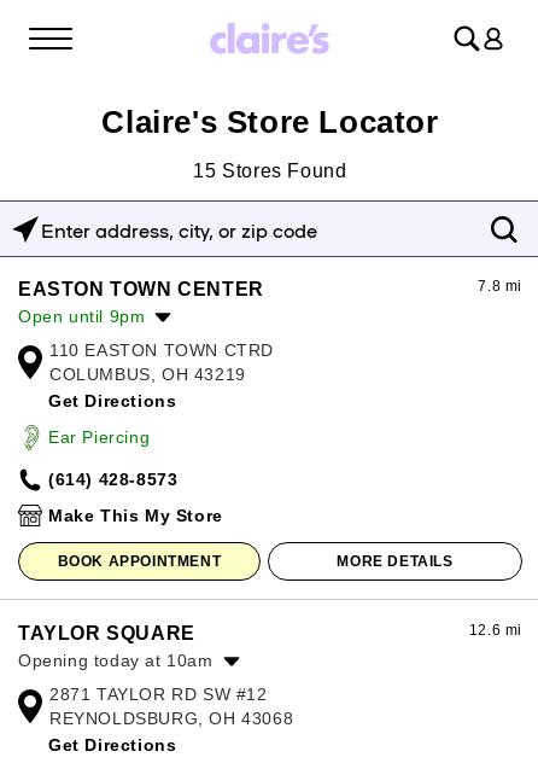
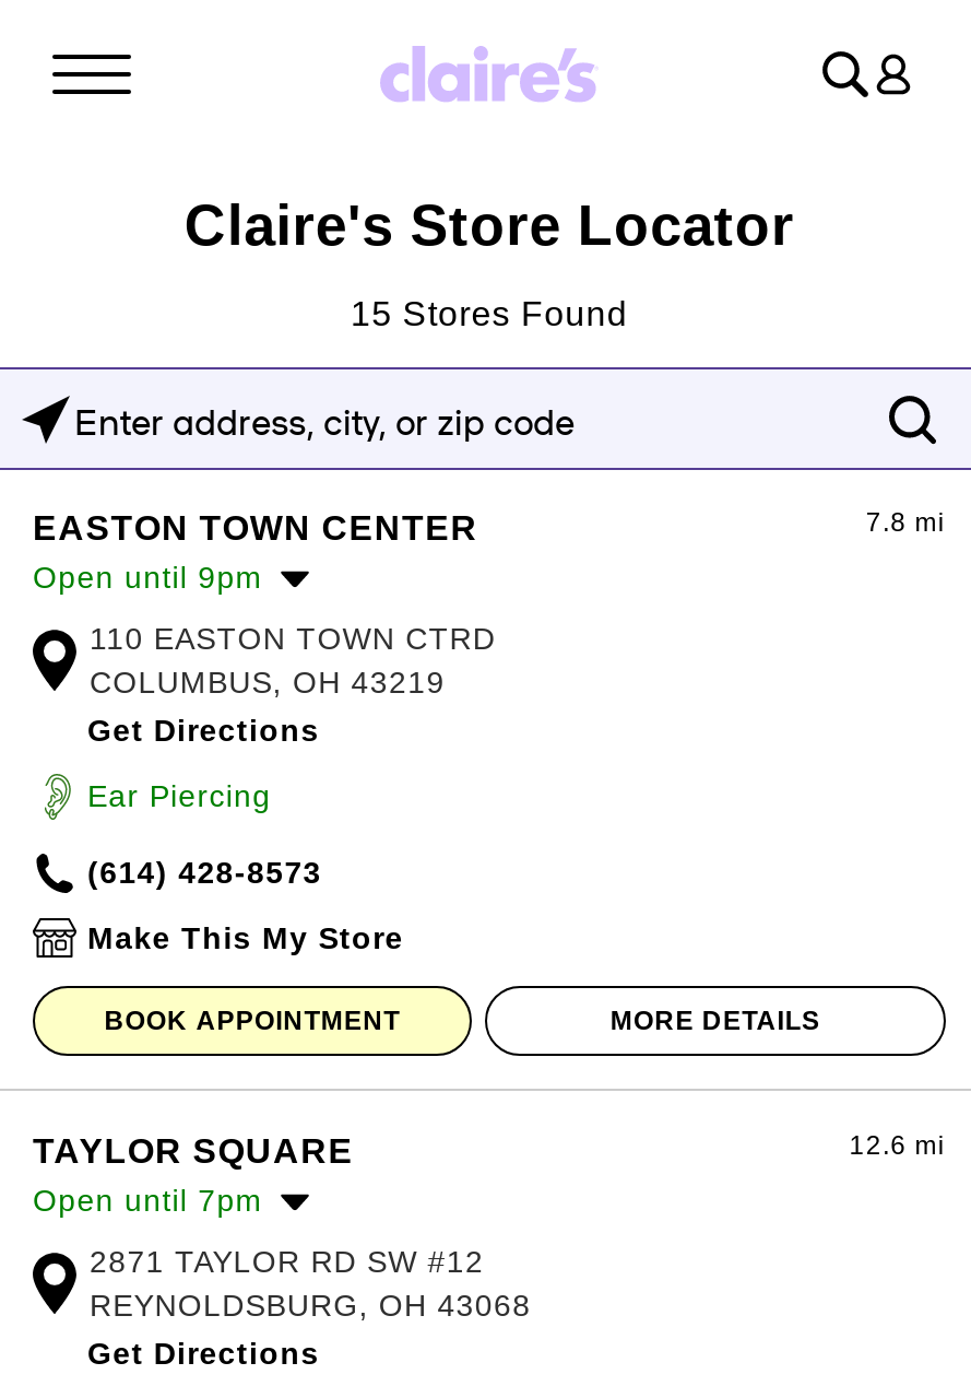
- Opening today at 10am
+ Open until 7pm
